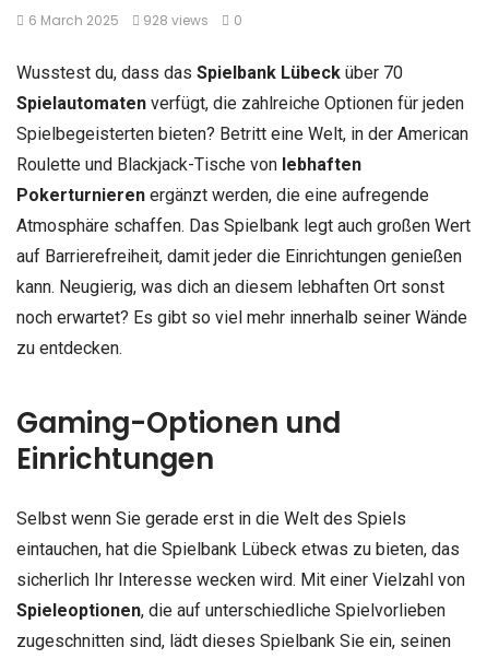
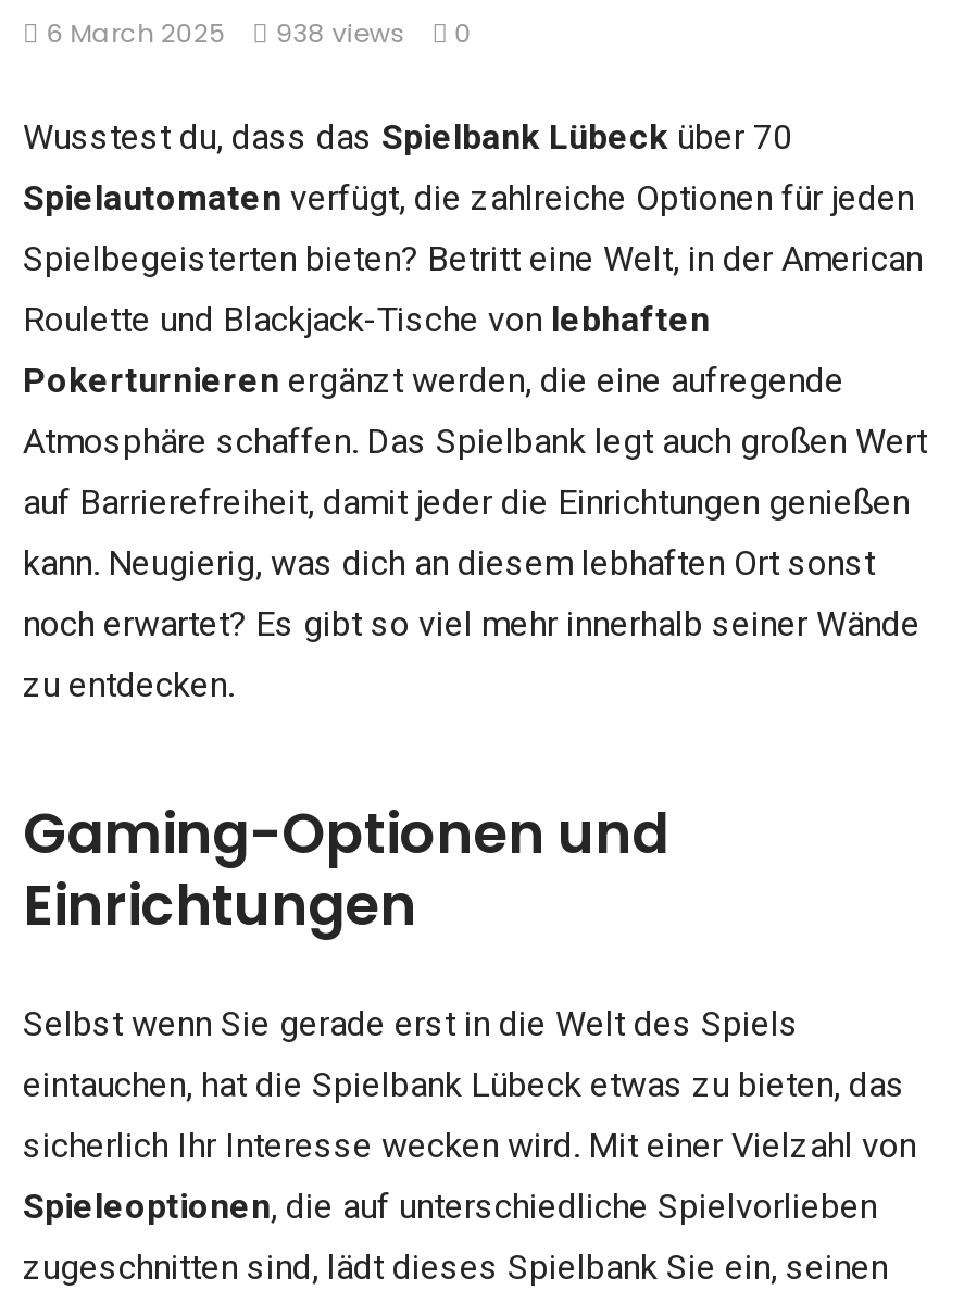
- 6 March 2025 928 views 0
+ 6 March 2025 938 views 0
